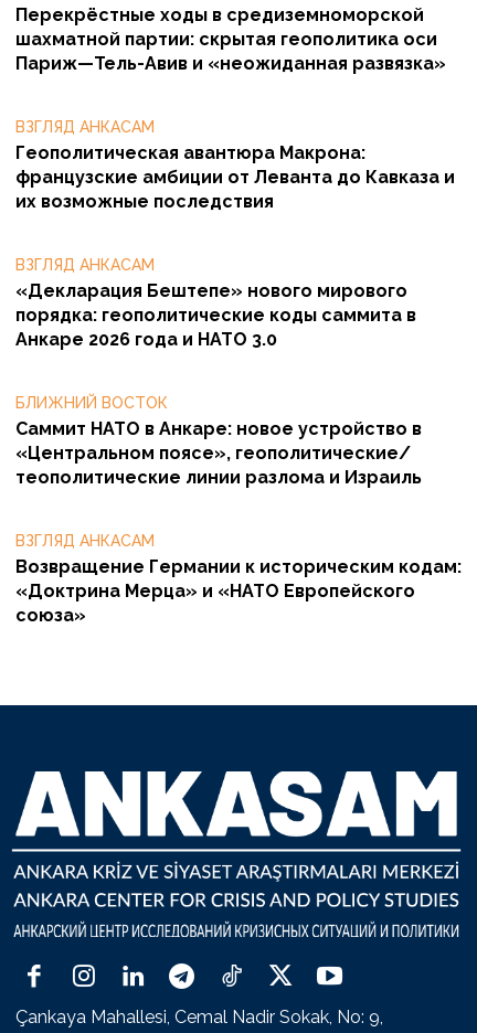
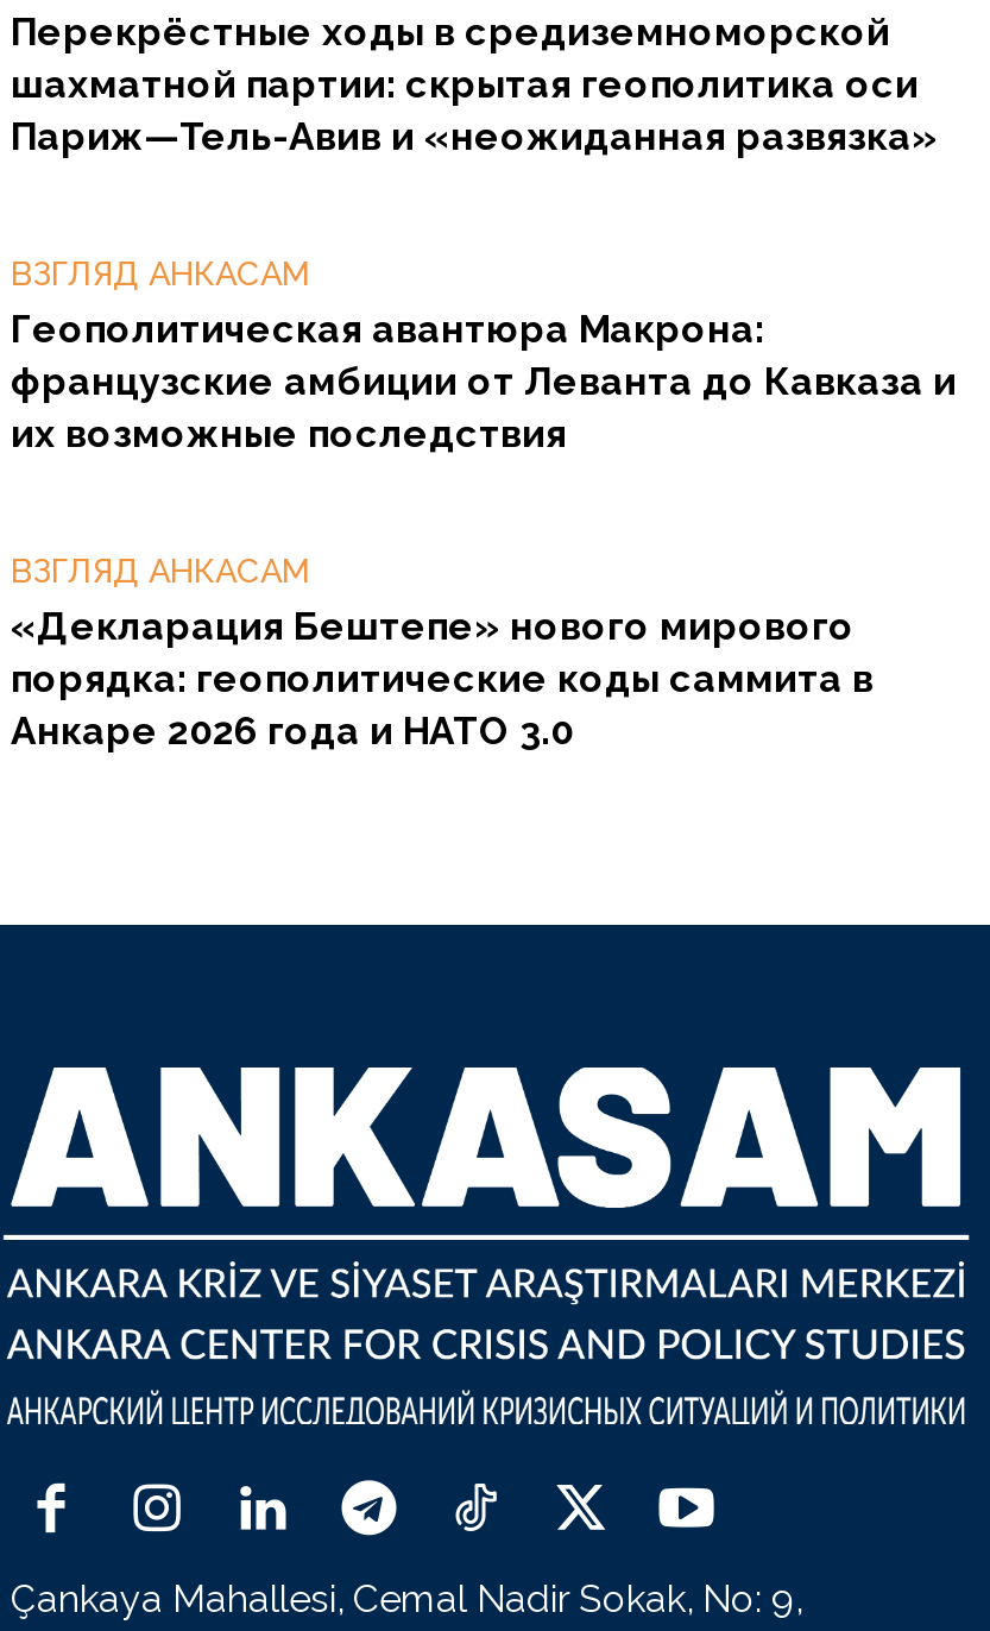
- БЛИЖНИЙ ВОСТОК
- Саммит НАТО в Анкаре: новое устройство в
- «Центральном поясе», геополитические/
- теополитические линии разлома и Израиль
- ВЗГЛЯД АНКАСАМ
- Возвращение Германии к историческим кодам:
- «Доктрина Мерца» и «НАТО Европейского
- союза»
